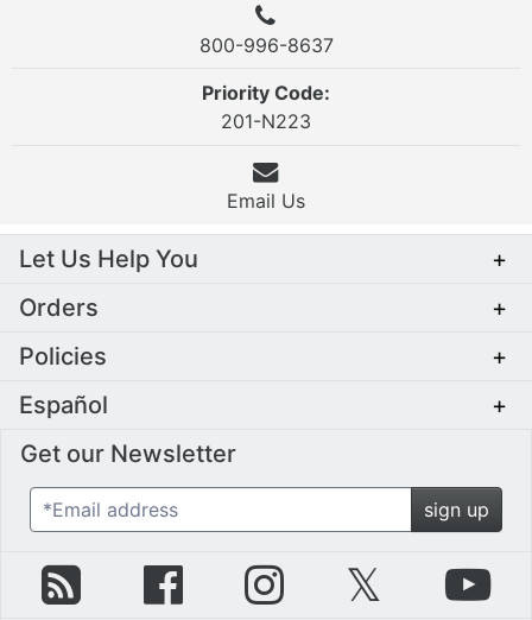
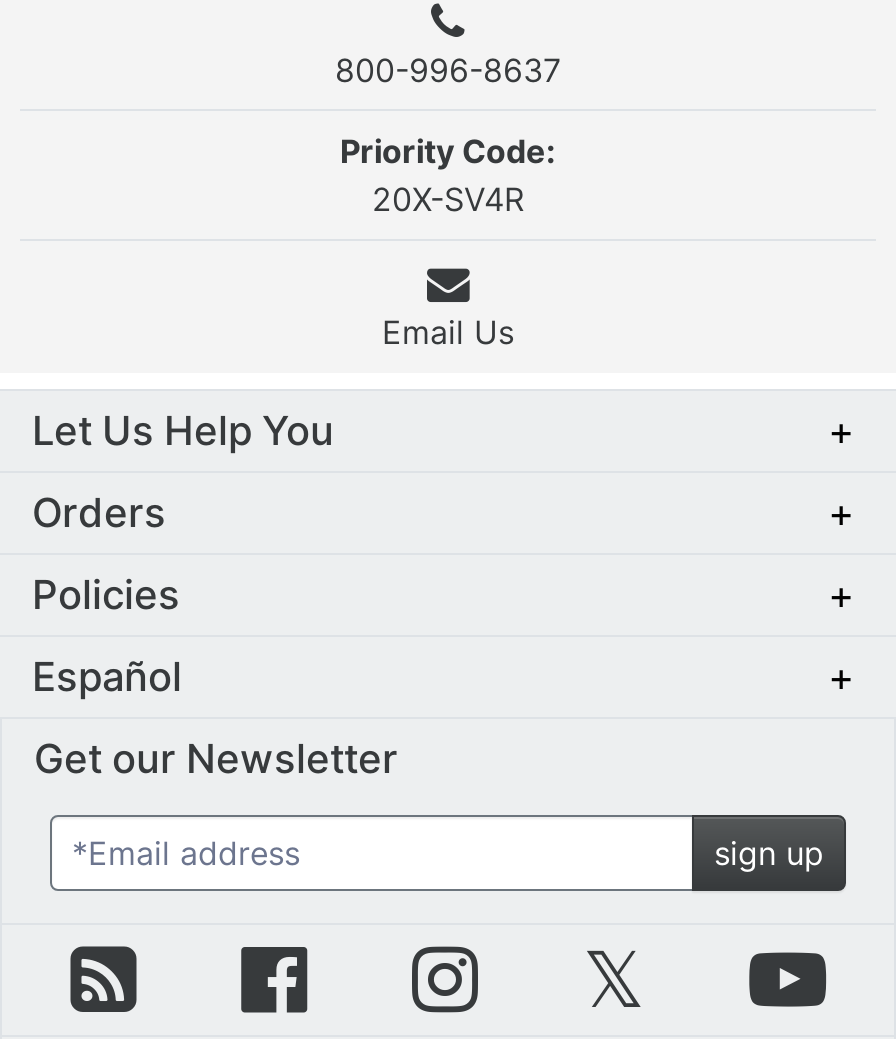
- 201-N223
+ 20X-SV4R
